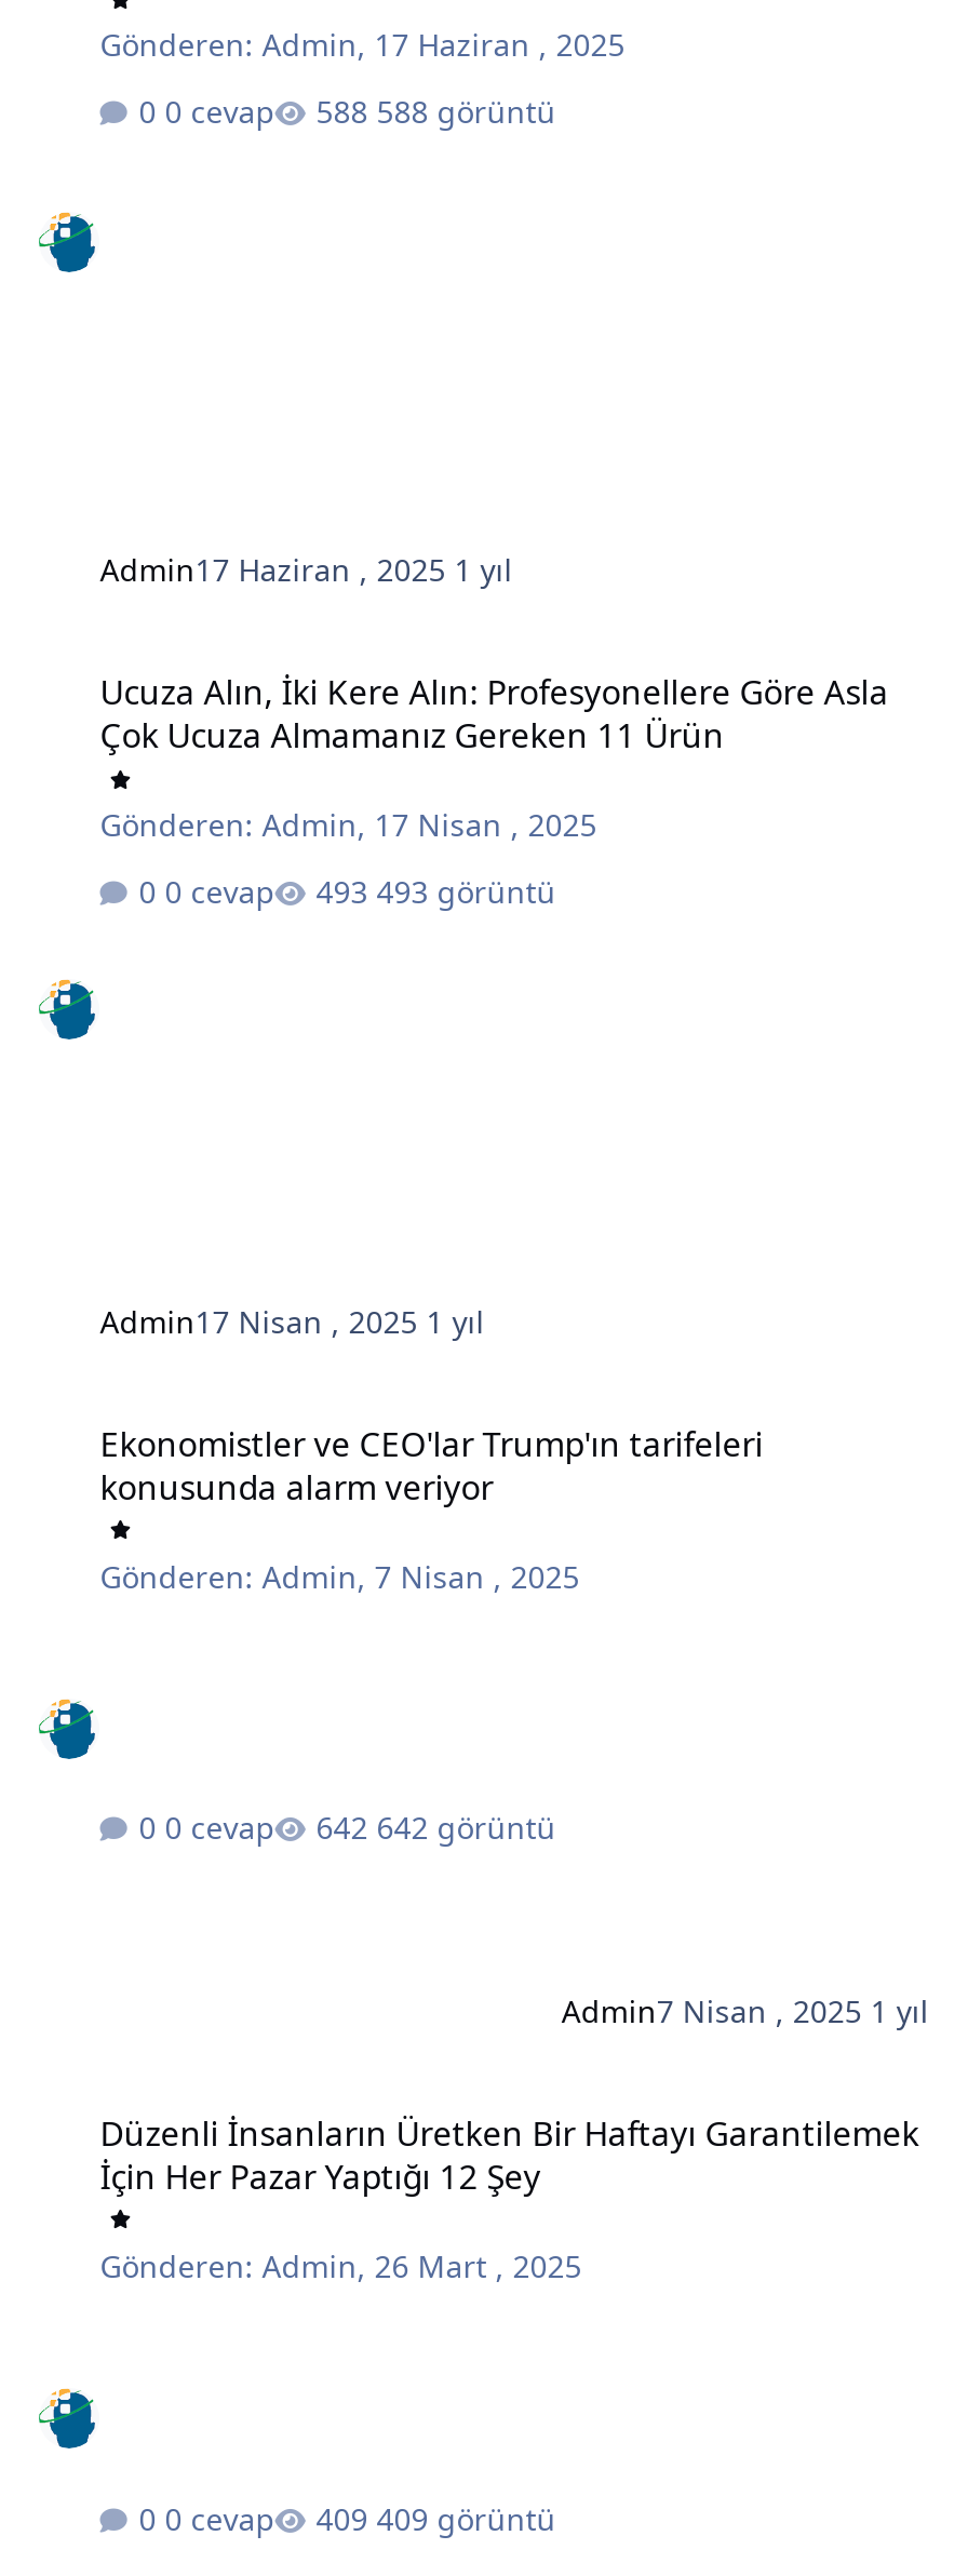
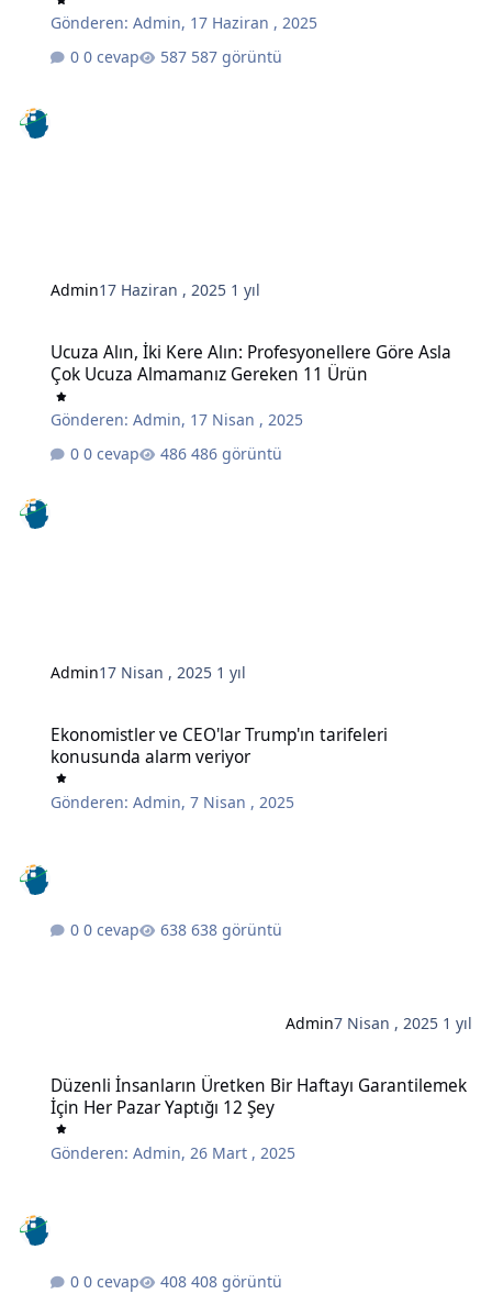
- 588 görüntü
+ 587 görüntü

- 493 görüntü
+ 486 görüntü

- 642 görüntü
+ 638 görüntü

- 409 görüntü
+ 408 görüntü
